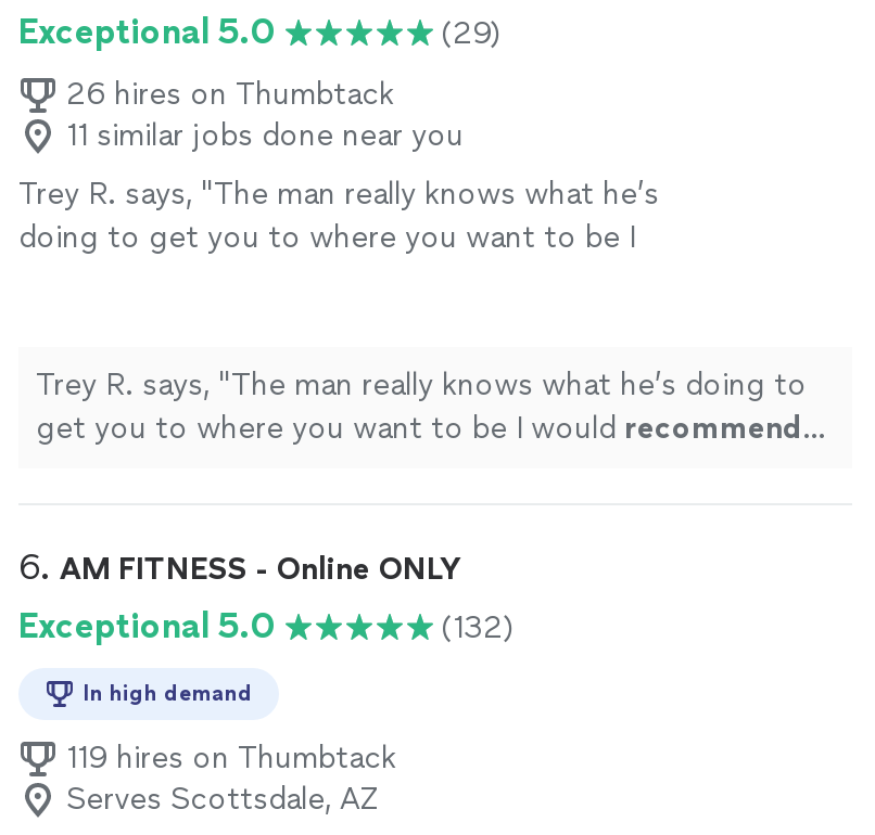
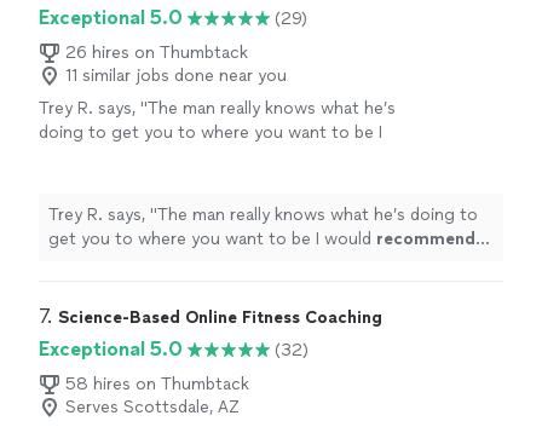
- 6. AM FITNESS - Online ONLY
+ 7. Science-Based Online Fitness Coaching

- (132)
- In high demand
- 119 hires on Thumbtack
+ (32)
+ 58 hires on Thumbtack
